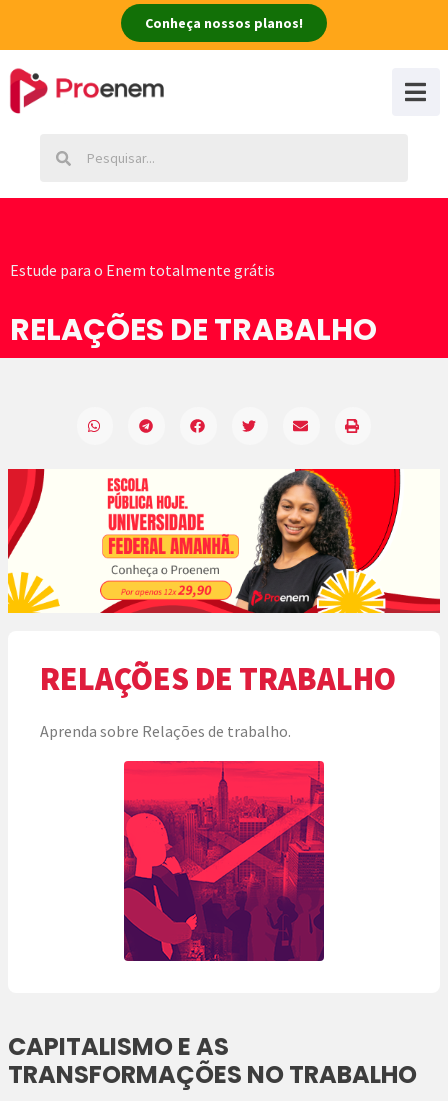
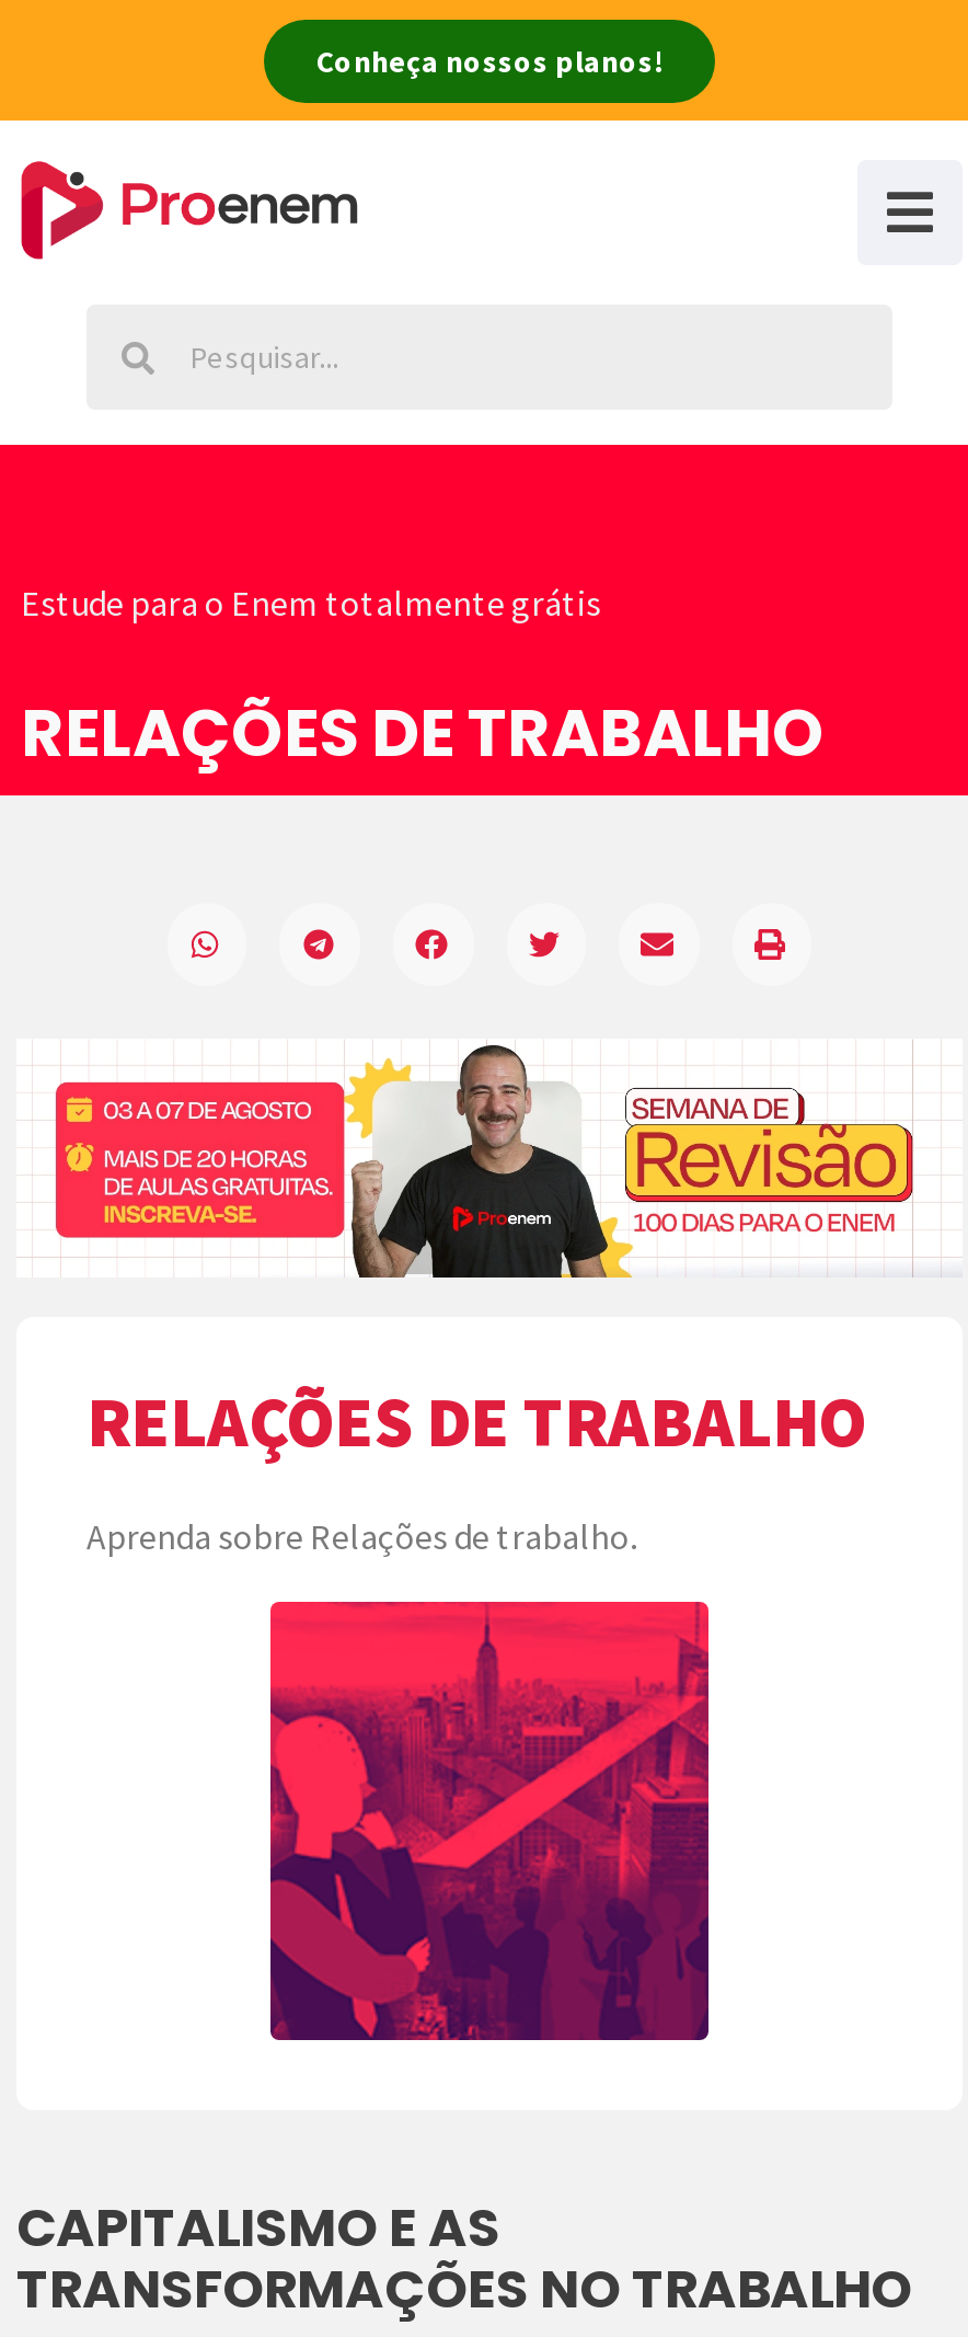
- [image]
+ [image]
